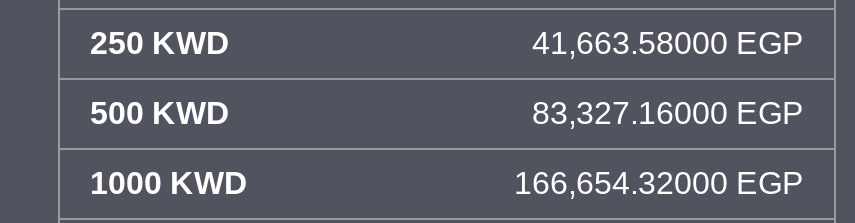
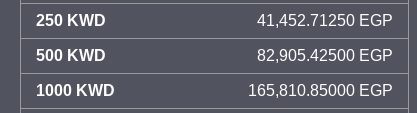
- 41,663.58000 EGP
+ 41,452.71250 EGP

- 83,327.16000 EGP
+ 82,905.42500 EGP

- 166,654.32000 EGP
+ 165,810.85000 EGP
